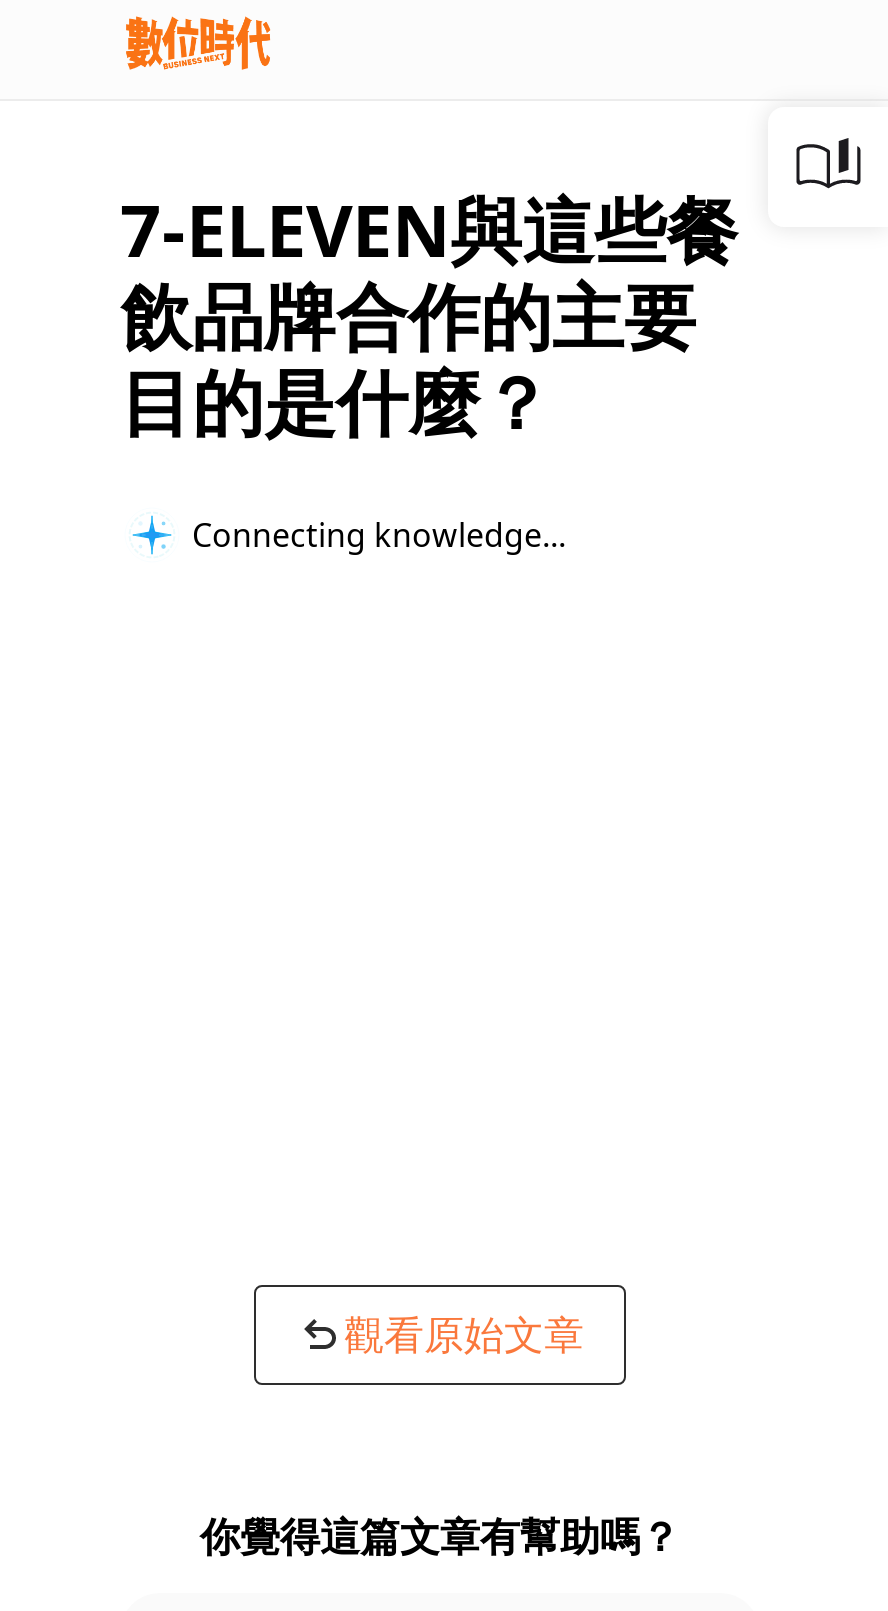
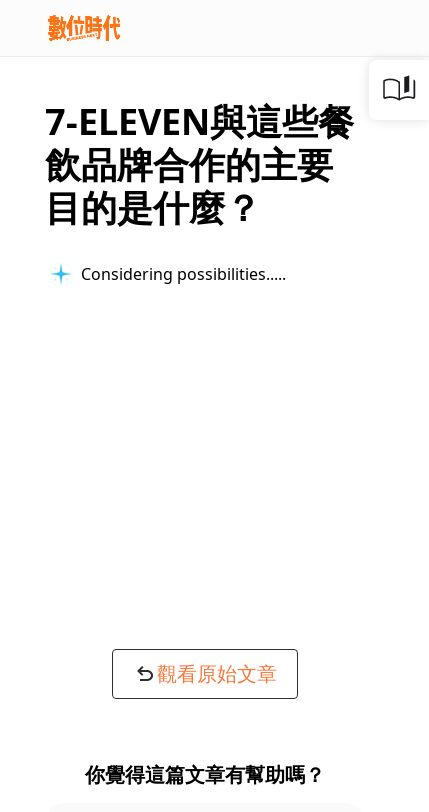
- Connecting knowledge...
+ Considering possibilities...
